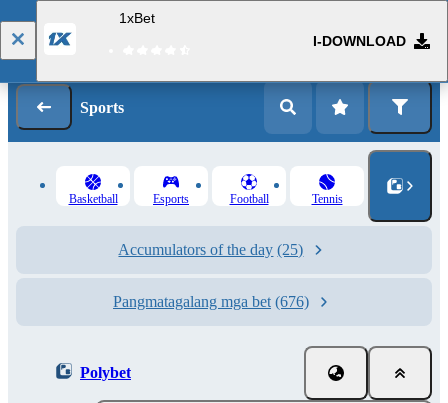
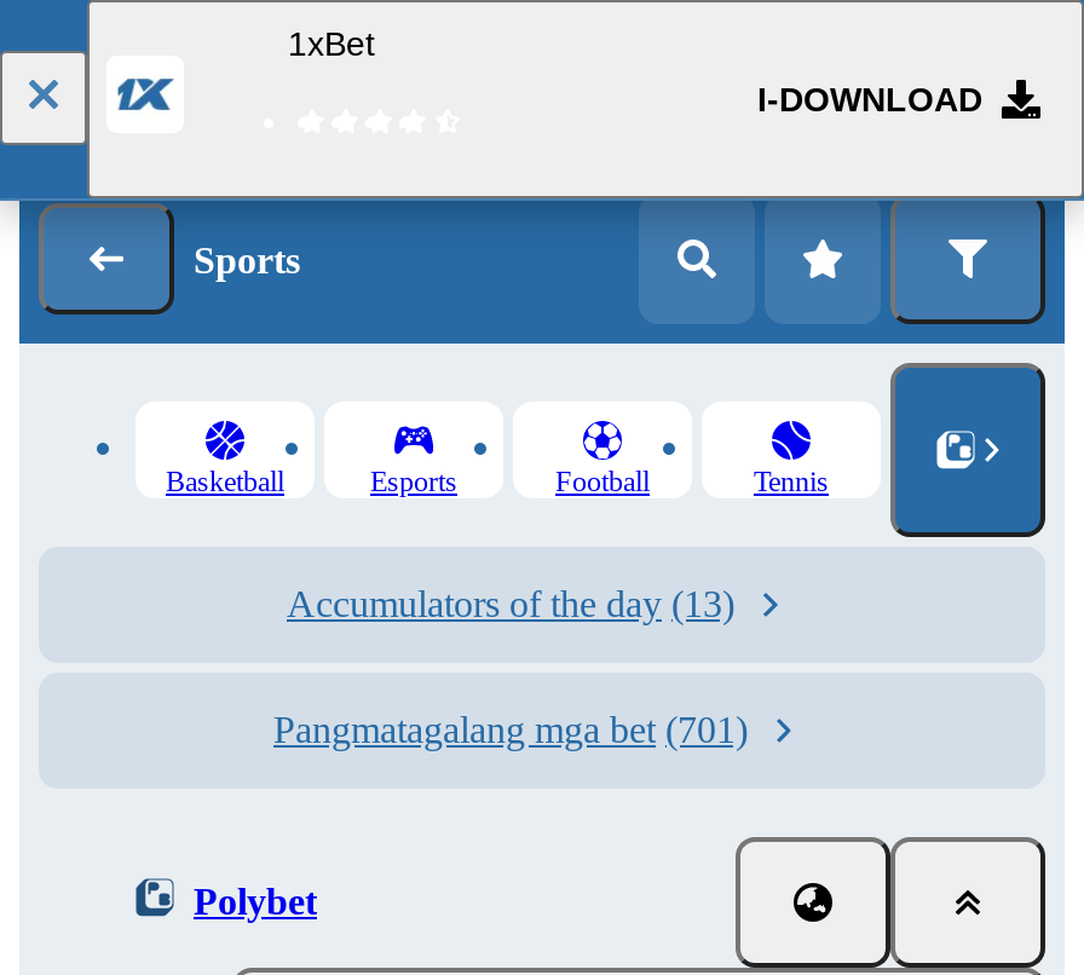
- Accumulators of the day (25)
+ Accumulators of the day (13)

- Pangmatagalang mga bet (676)
+ Pangmatagalang mga bet (701)
